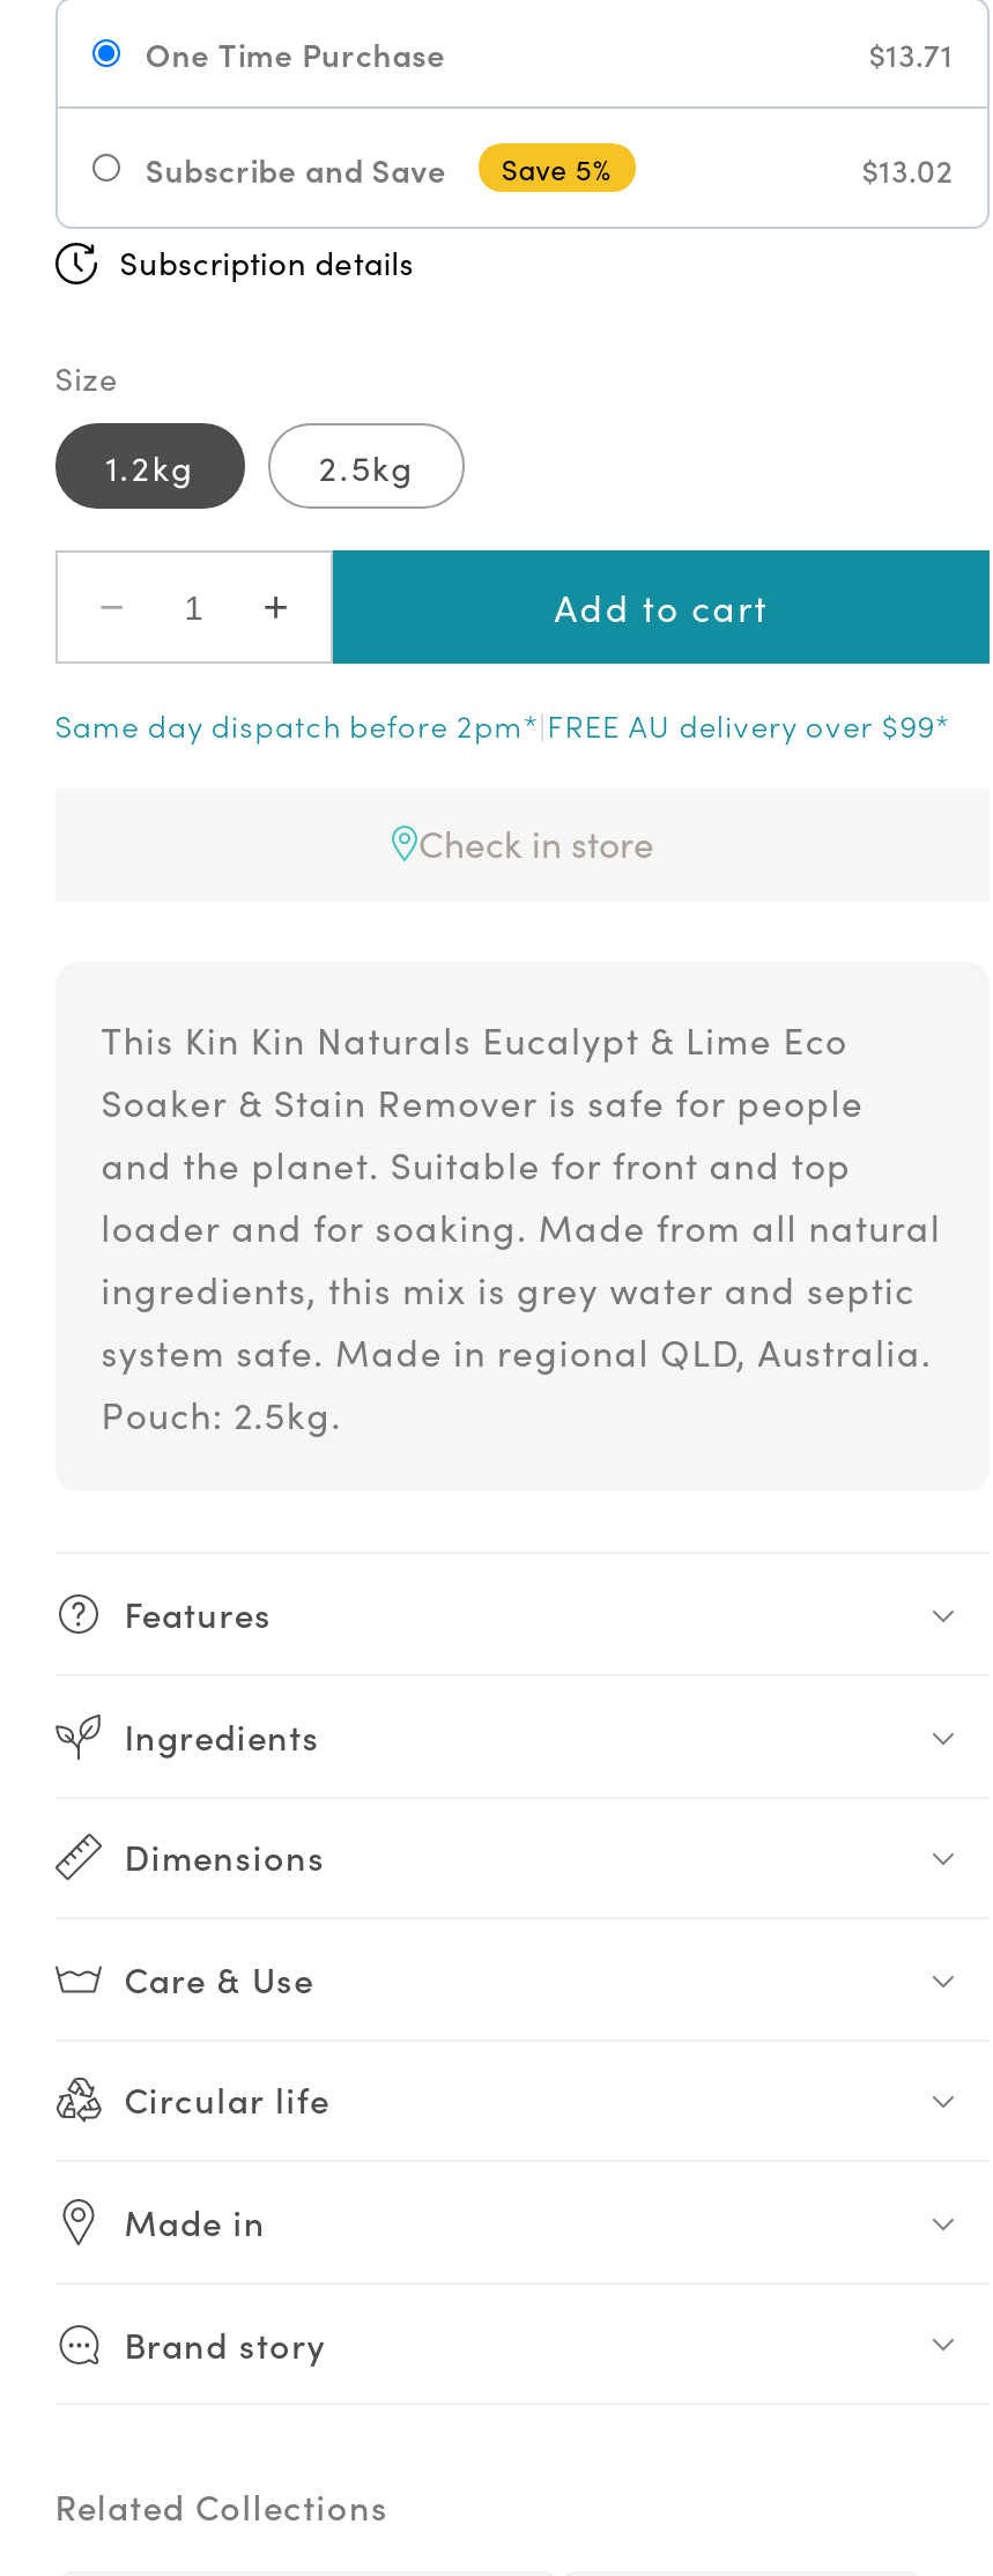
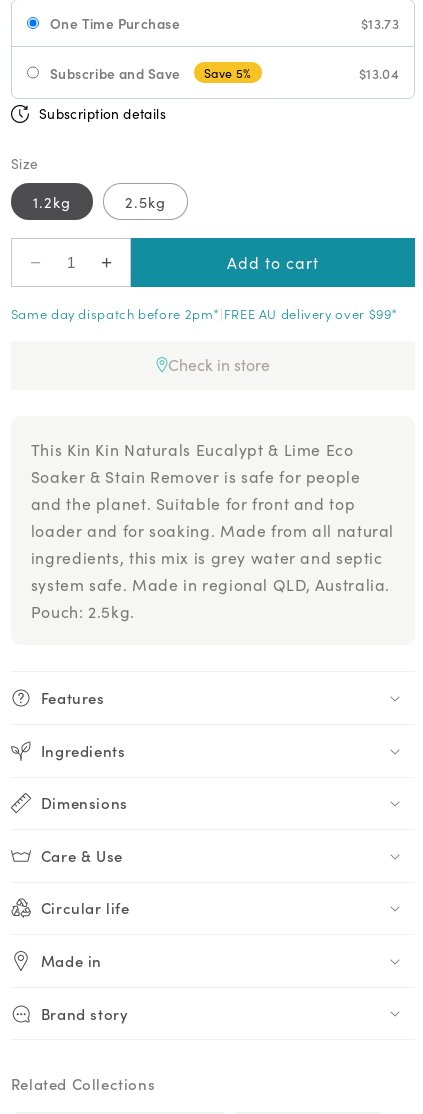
- $13.71
+ $13.73

- $13.02
+ $13.04
